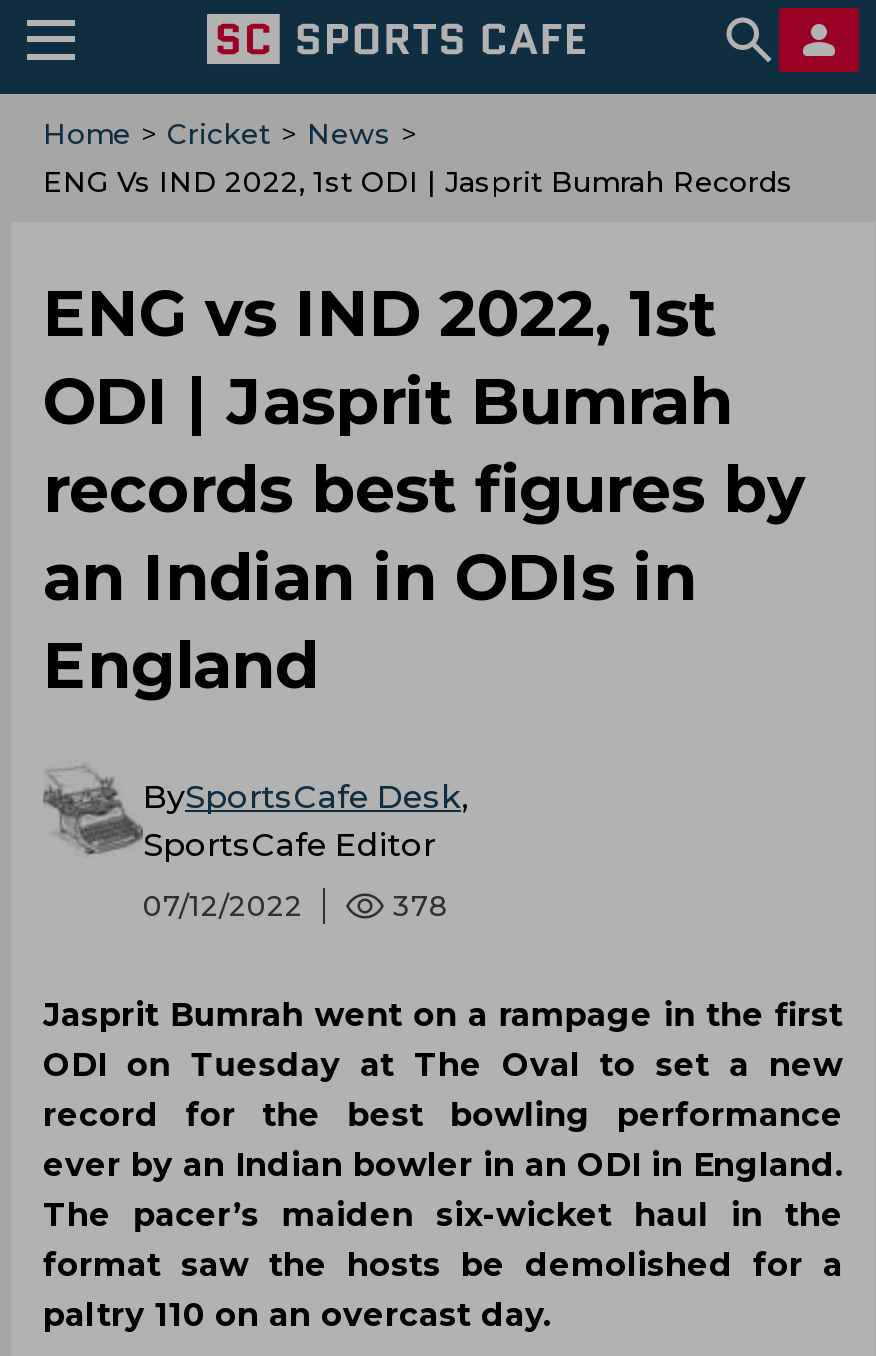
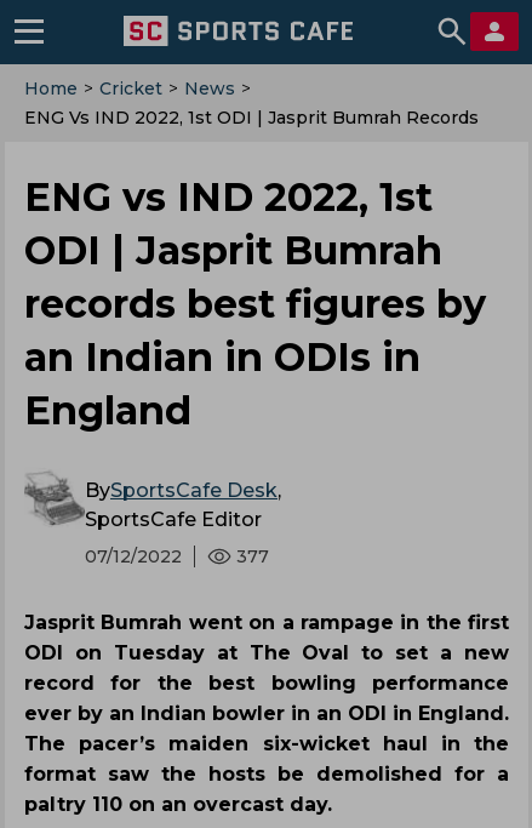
- 378
+ 377
